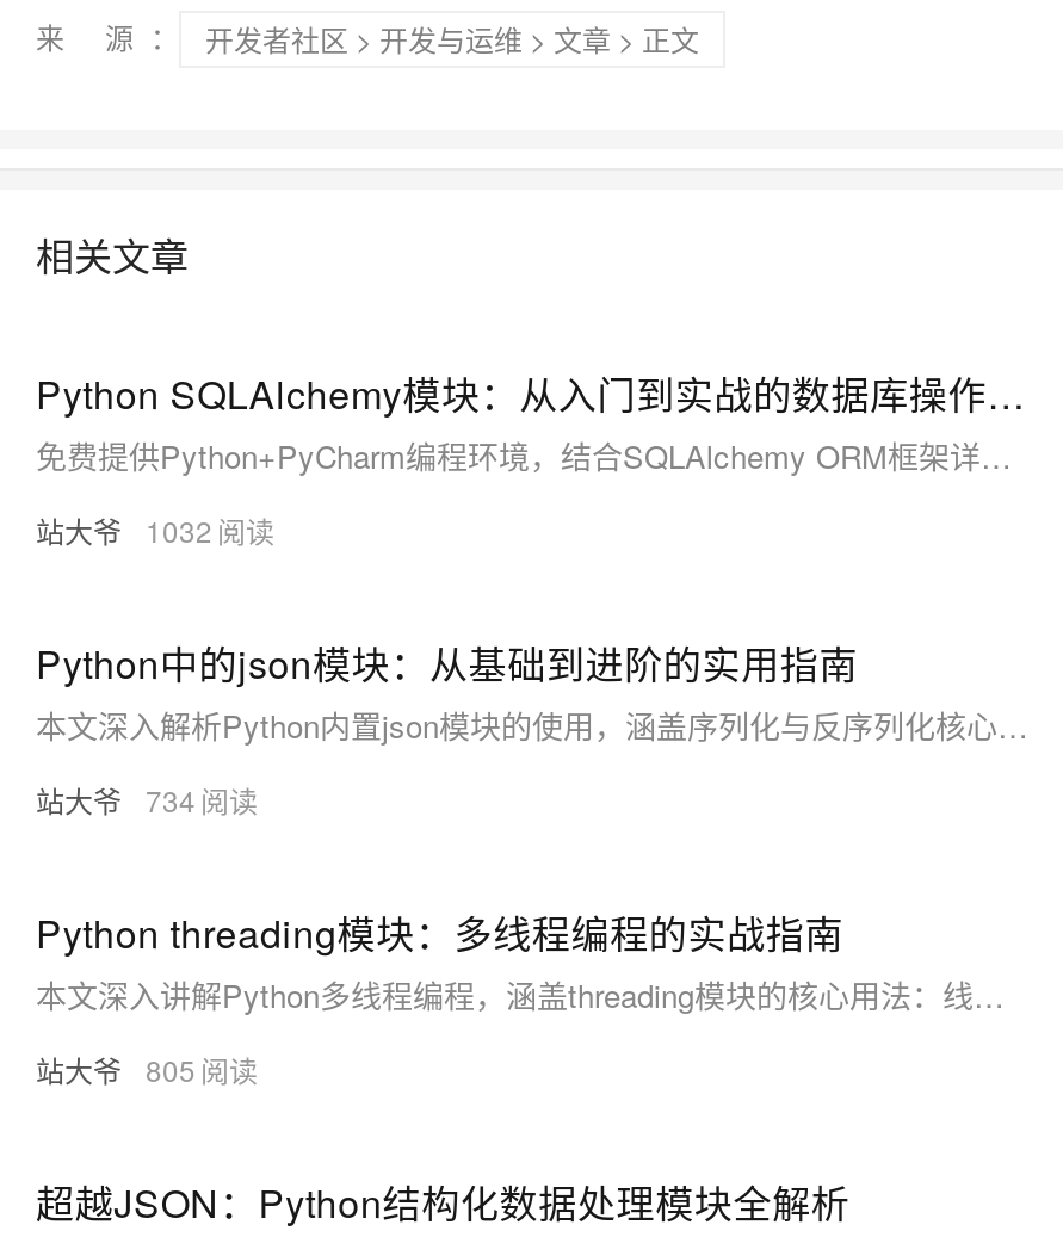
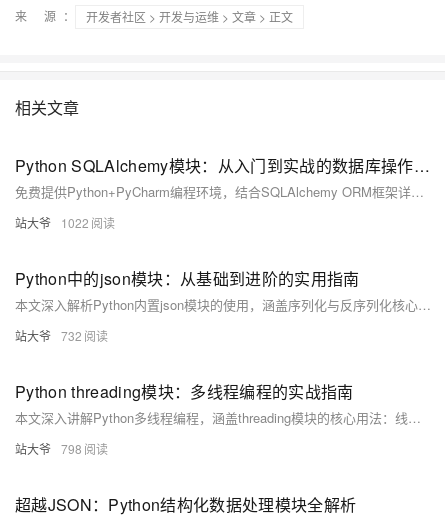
- 站大爷 1032
+ 站大爷 1022

- 站大爷 734
+ 站大爷 732

- 站大爷 805
+ 站大爷 798
